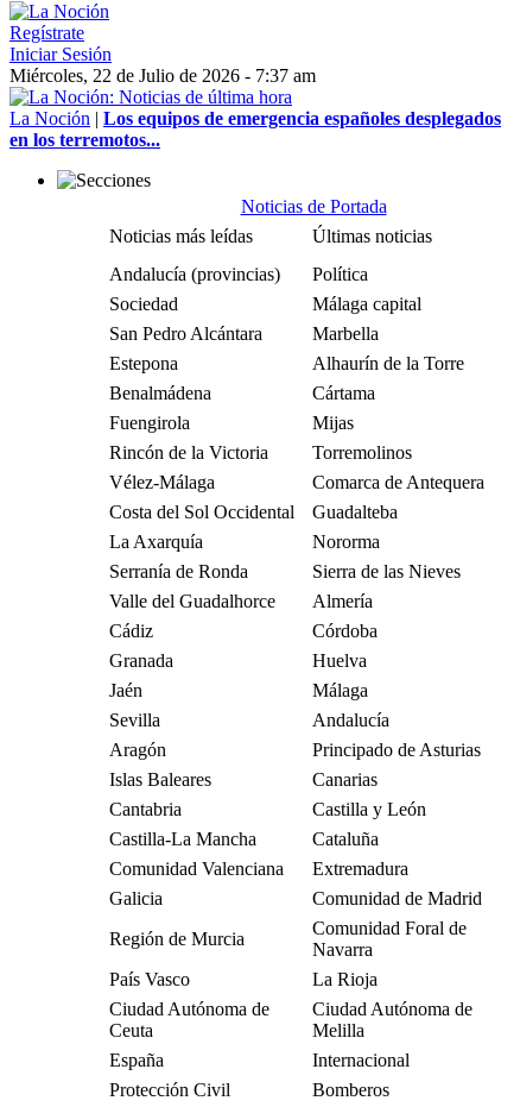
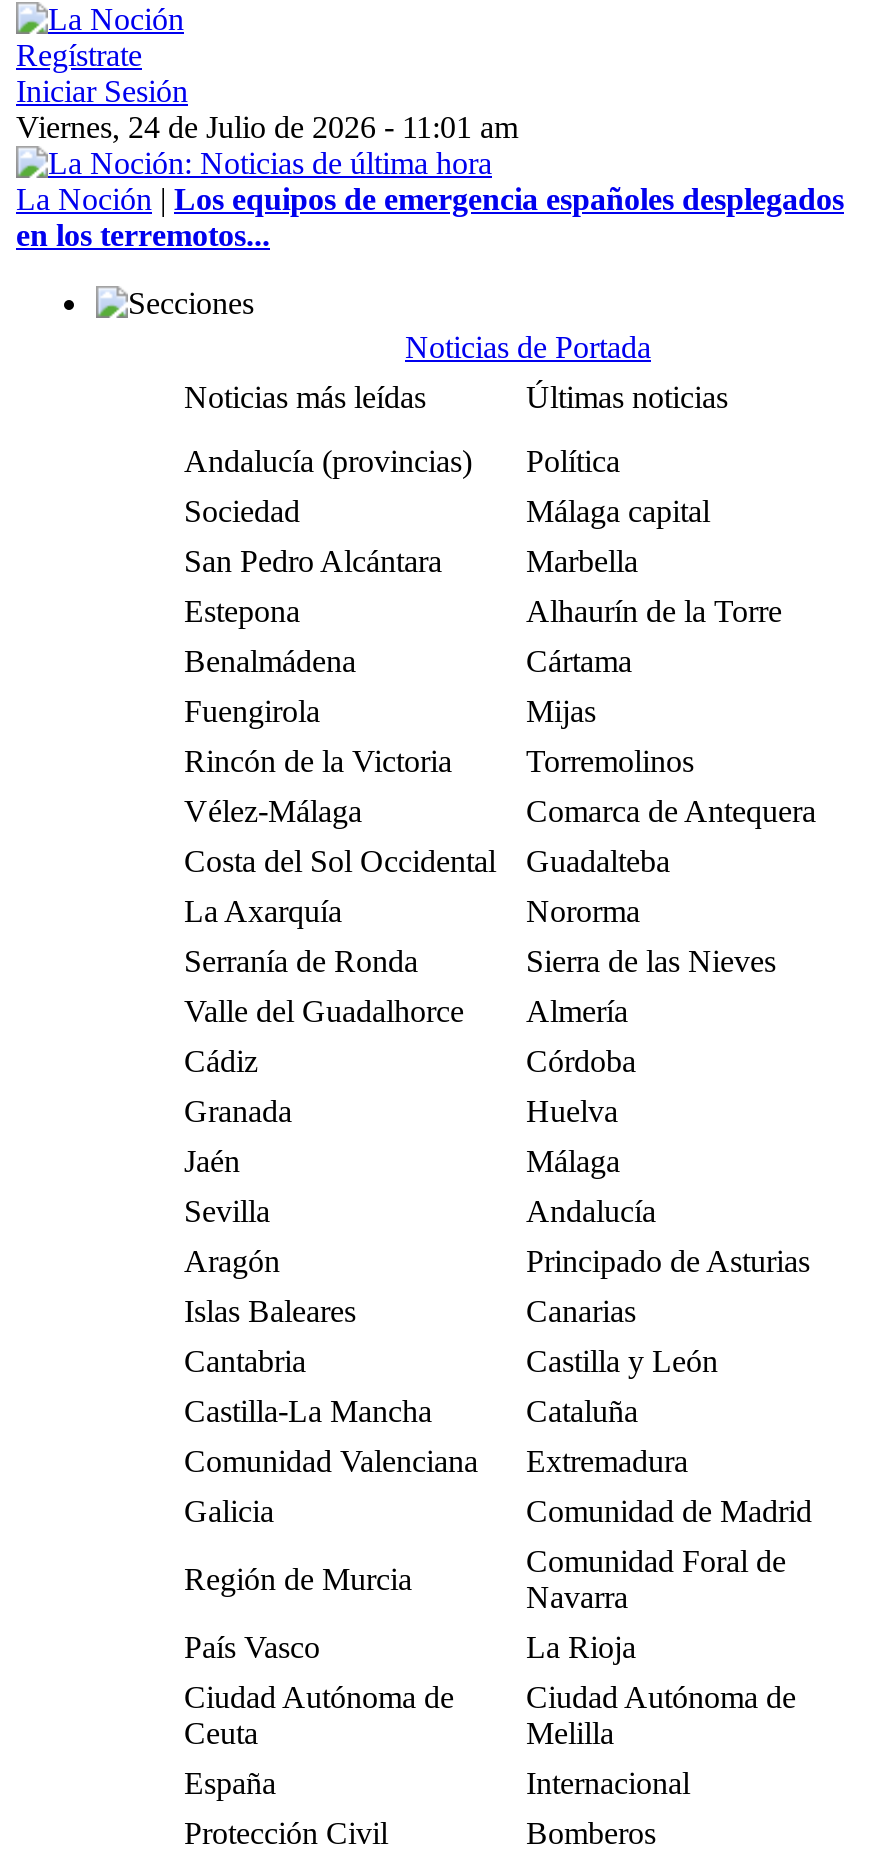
- Miércoles, 22 de Julio de 2026 - 7:37 am
+ Viernes, 24 de Julio de 2026 - 11:01 am
